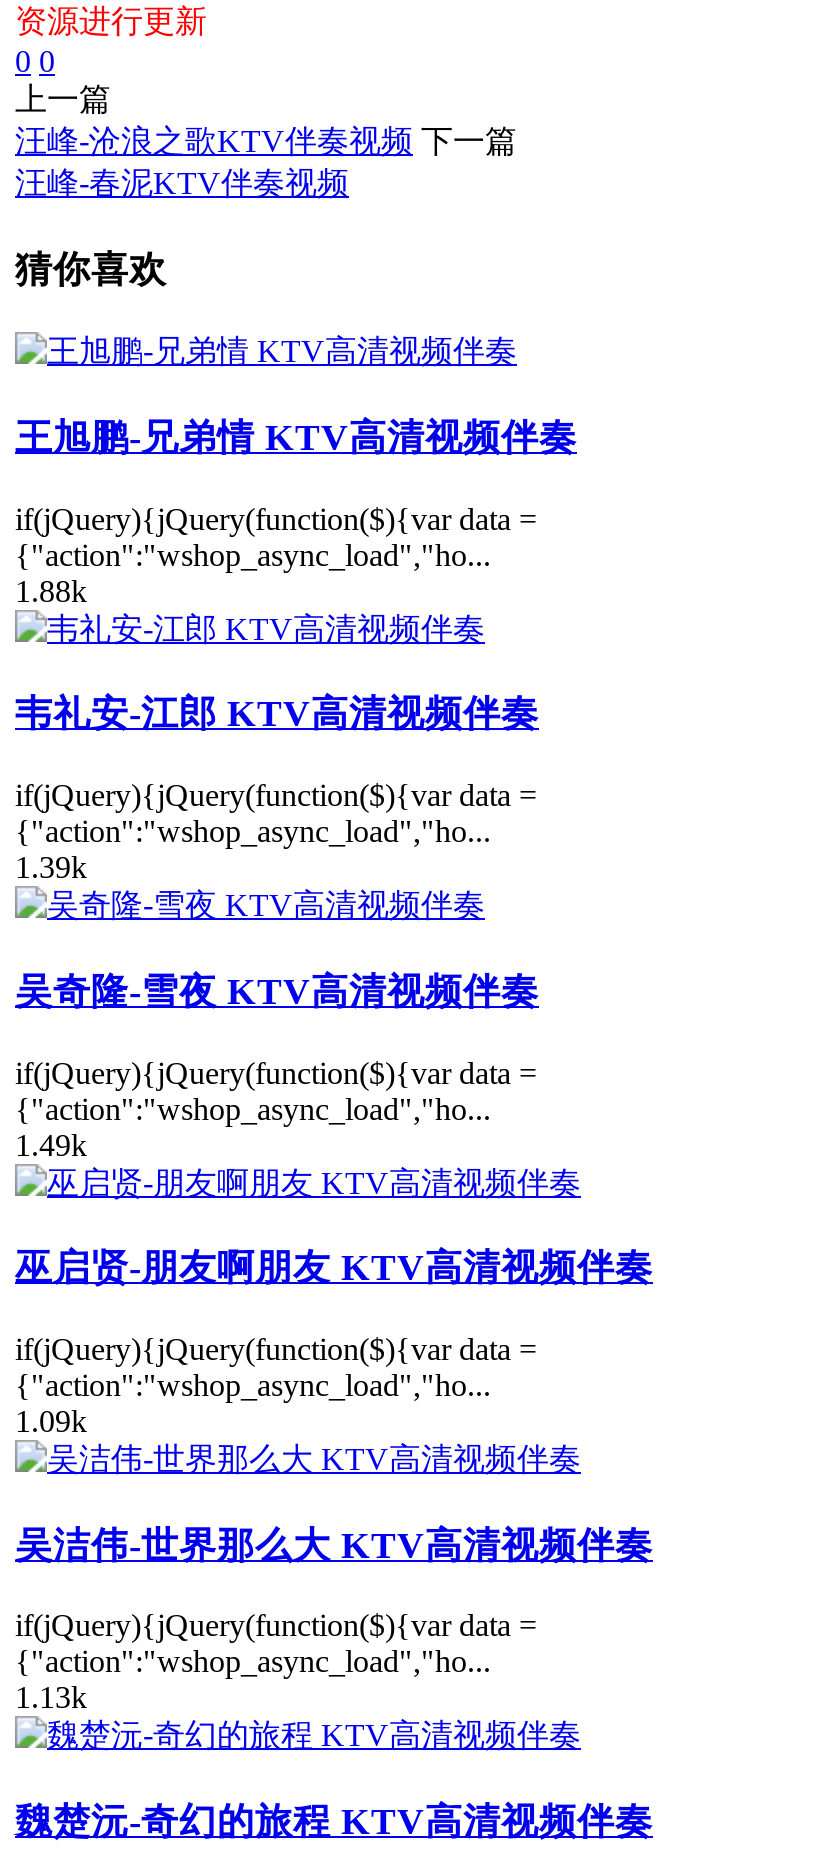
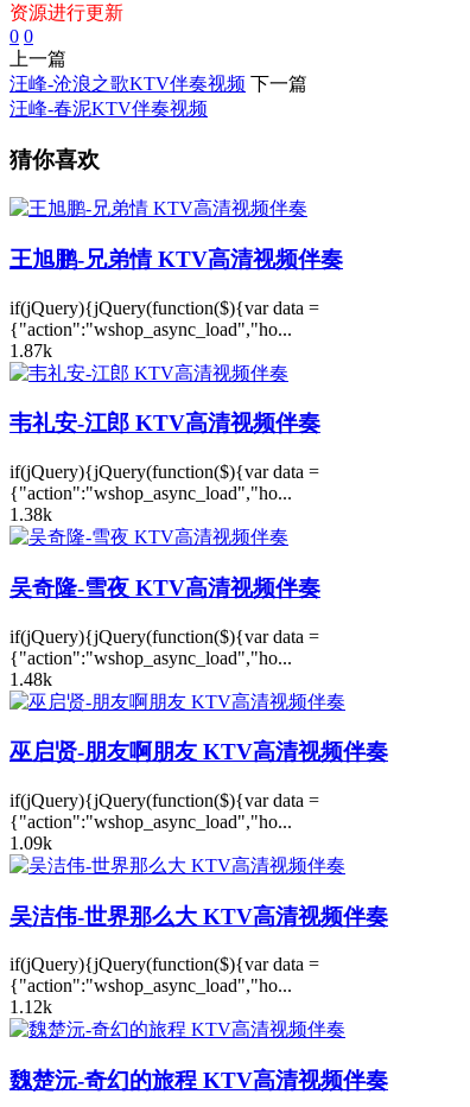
- 1.88k
+ 1.87k

- 1.39k
+ 1.38k

- 1.49k
+ 1.48k

- 1.13k
+ 1.12k
